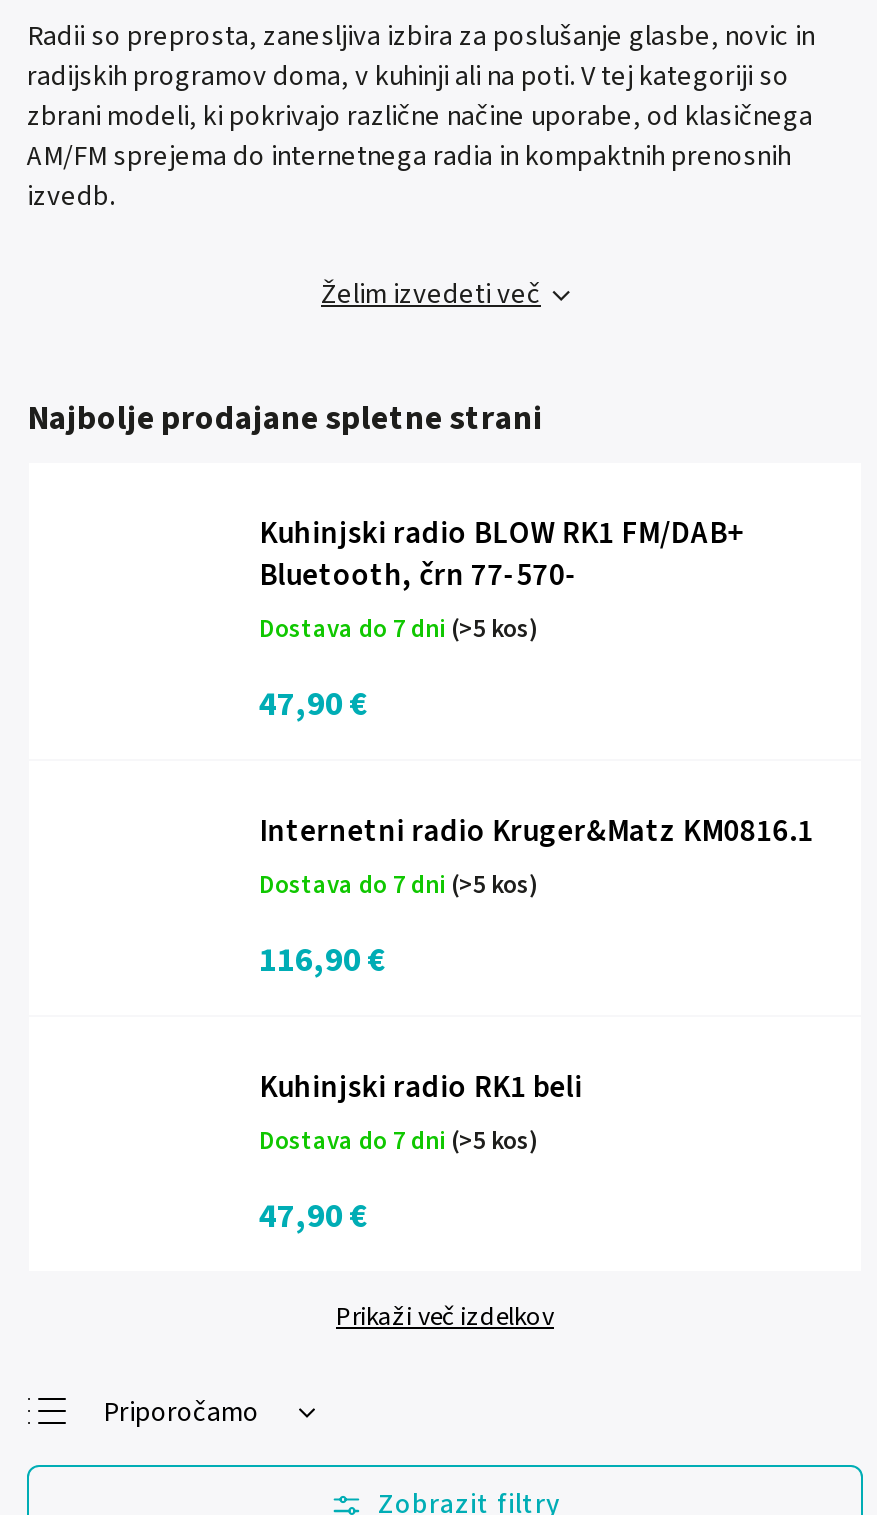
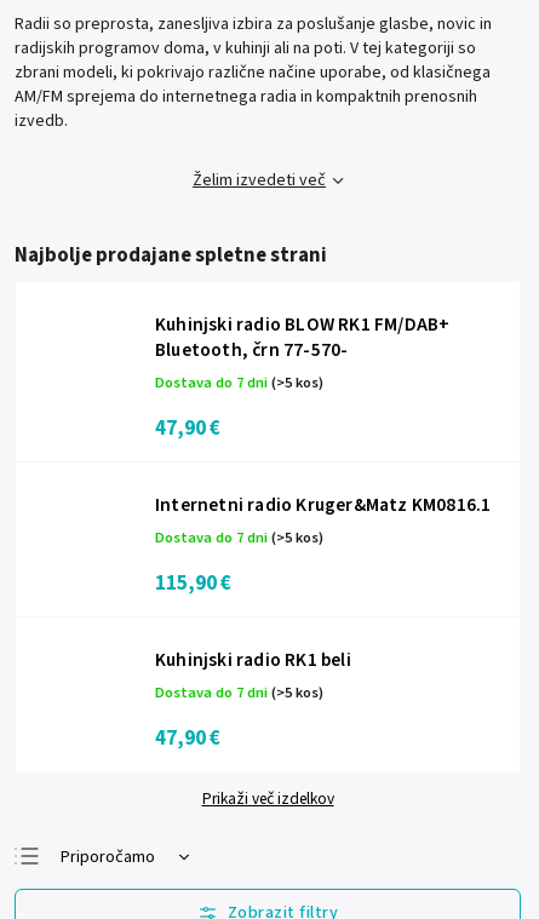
- 116,90 €
+ 115,90 €
